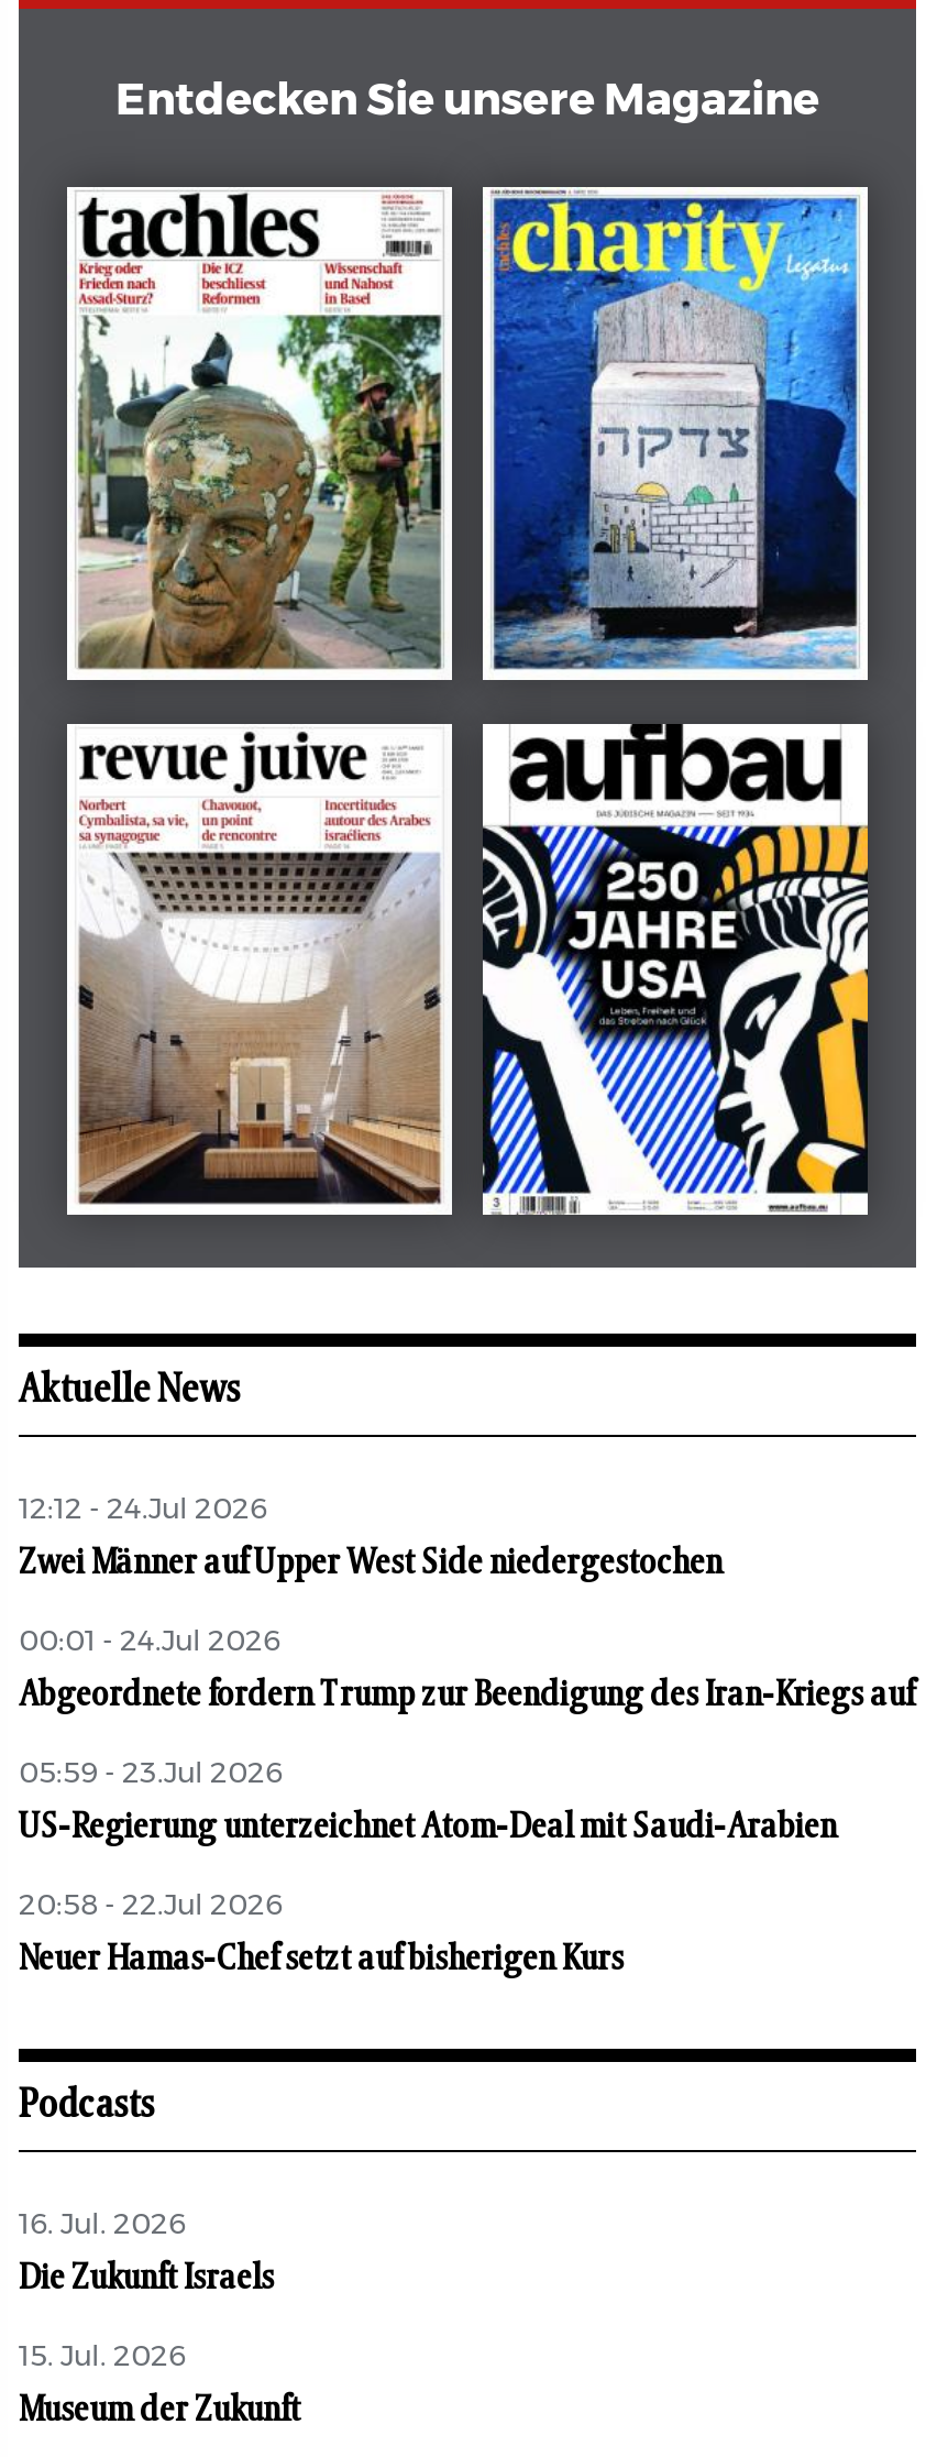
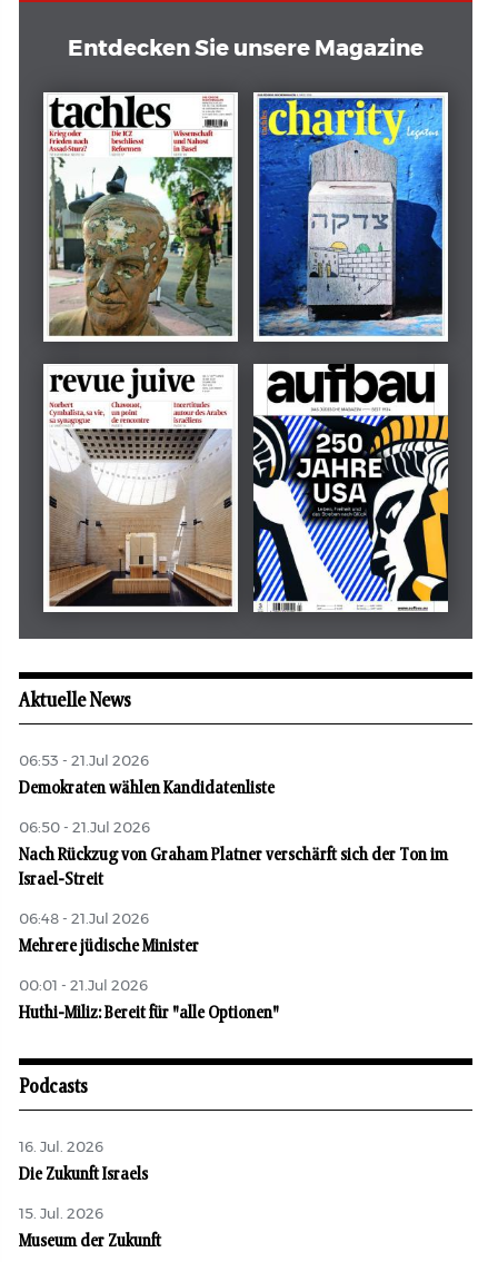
- 12:12 - 24.Jul 2026
+ 06:53 - 21.Jul 2026

- Zwei Männer auf Upper West Side niedergestochen
+ Demokraten wählen Kandidatenliste

- 00:01 - 24.Jul 2026
+ 06:50 - 21.Jul 2026

- Abgeordnete fordern Trump zur Beendigung des Iran-Kriegs auf
+ Nach Rückzug von Graham Platner verschärft sich der Ton im
+ Israel-Streit

- 05:59 - 23.Jul 2026
+ 06:48 - 21.Jul 2026

- US-Regierung unterzeichnet Atom-Deal mit Saudi-Arabien
+ Mehrere jüdische Minister

- 20:58 - 22.Jul 2026
+ 00:01 - 21.Jul 2026

- Neuer Hamas-Chef setzt auf bisherigen Kurs
+ Huthi-Miliz: Bereit für "alle Optionen"
